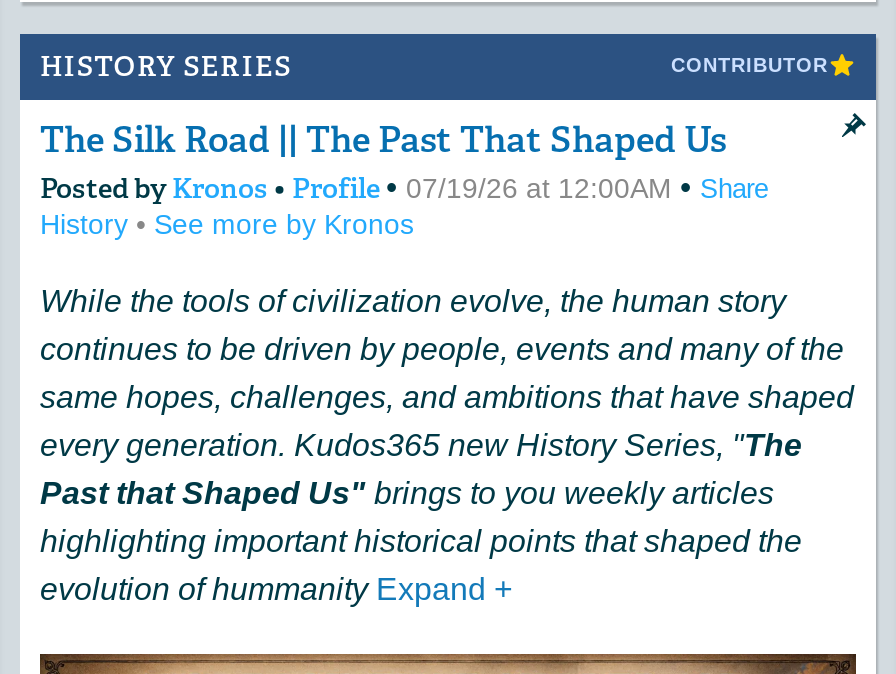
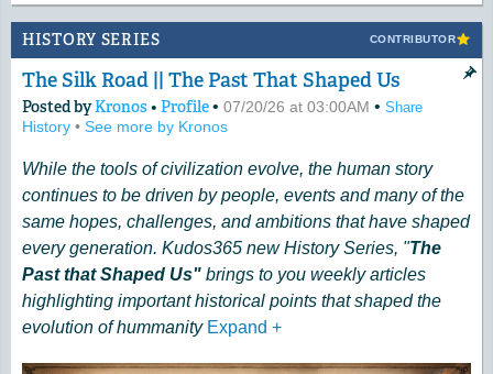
- Posted by Kronos • Profile • 07/19/26 at 12:00AM • Share
+ Posted by Kronos • Profile • 07/20/26 at 03:00AM • Share
